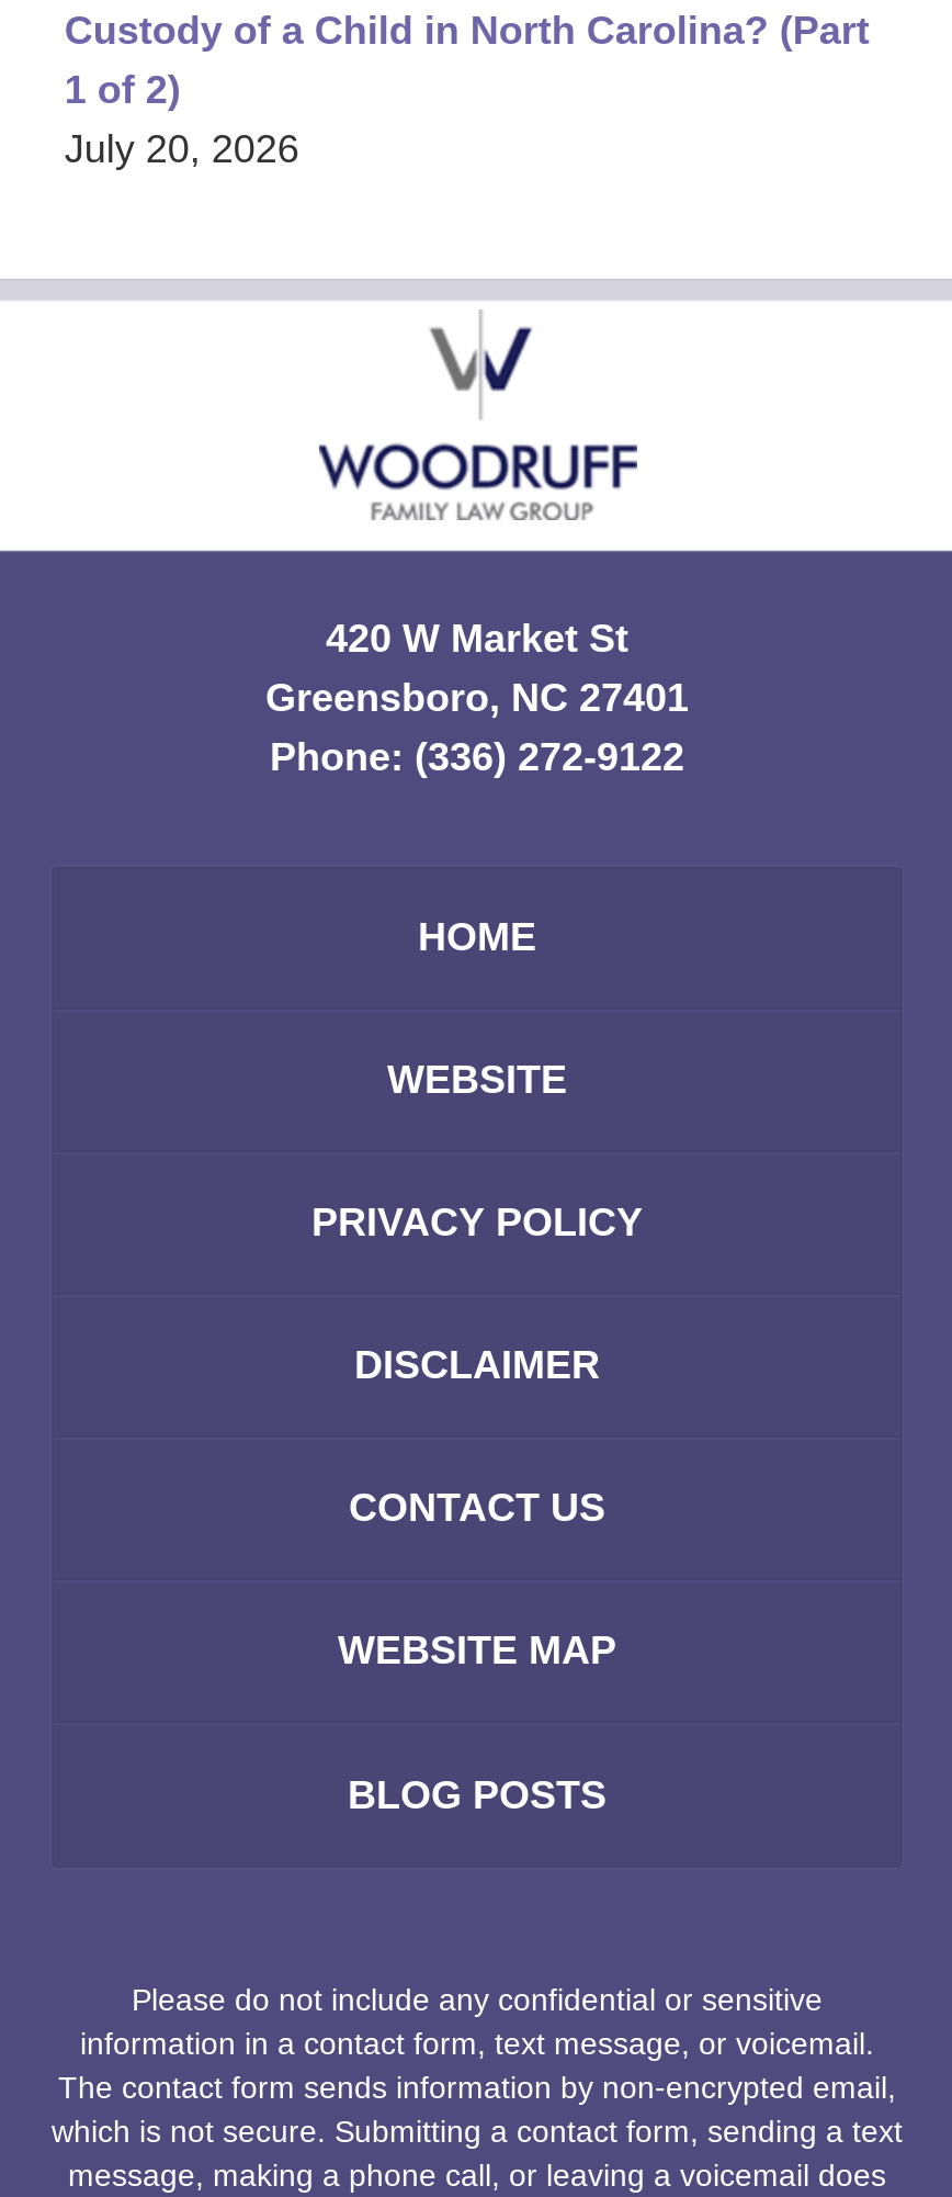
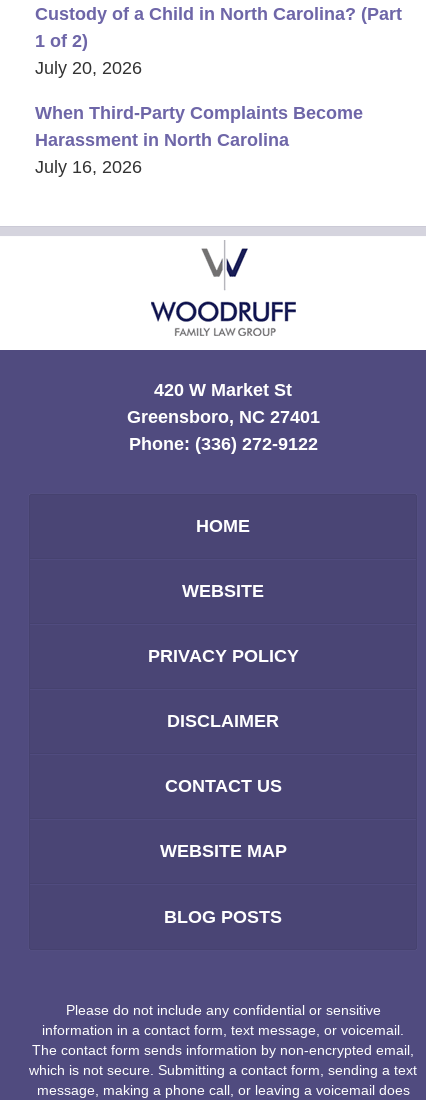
+ When Third-Party Complaints Become
+ Harassment in North Carolina
+ July 16, 2026
